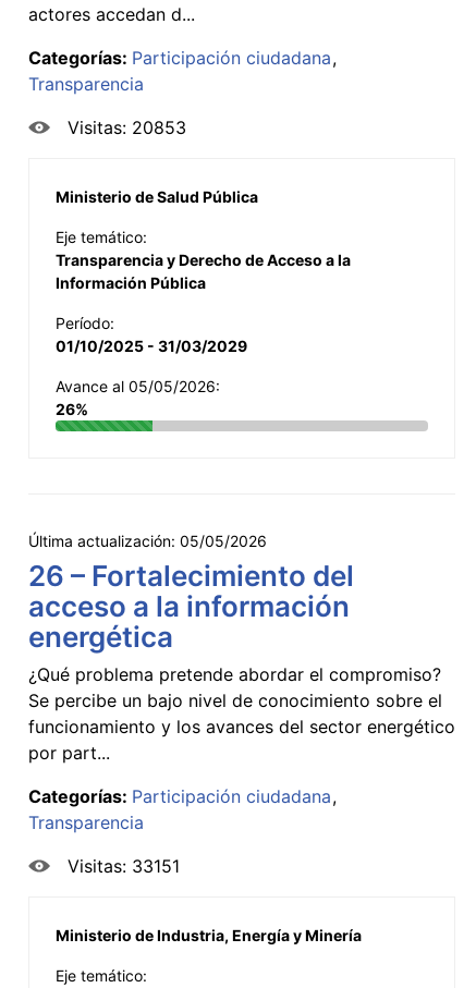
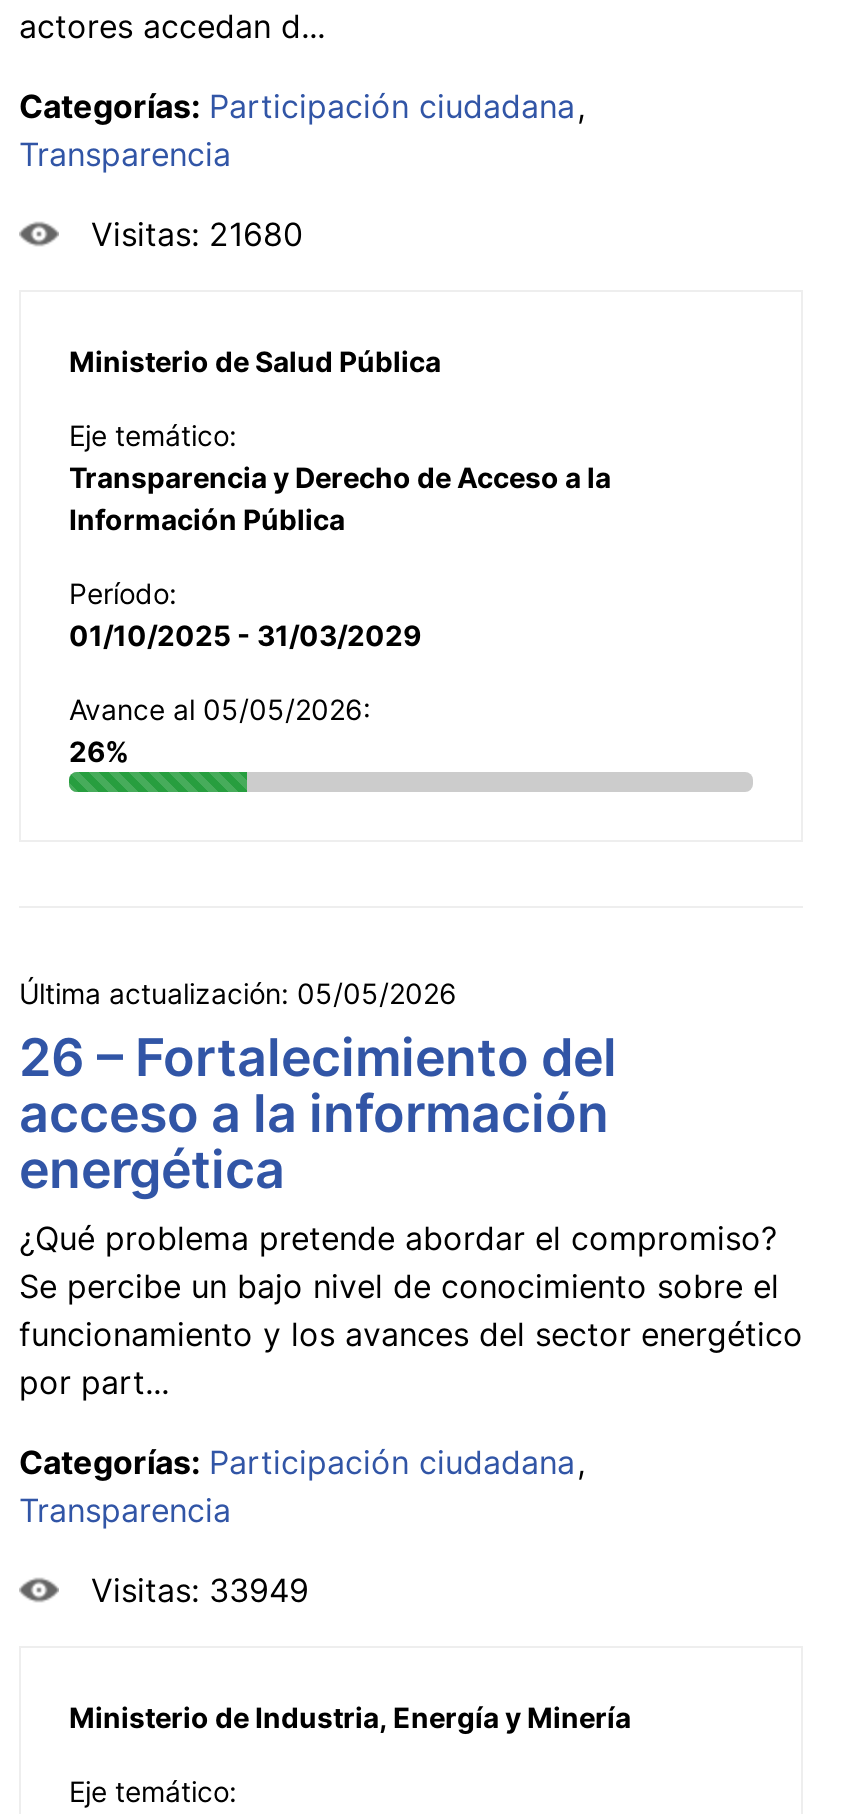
- Visitas: 20853
+ Visitas: 21680

- Visitas: 33151
+ Visitas: 33949
